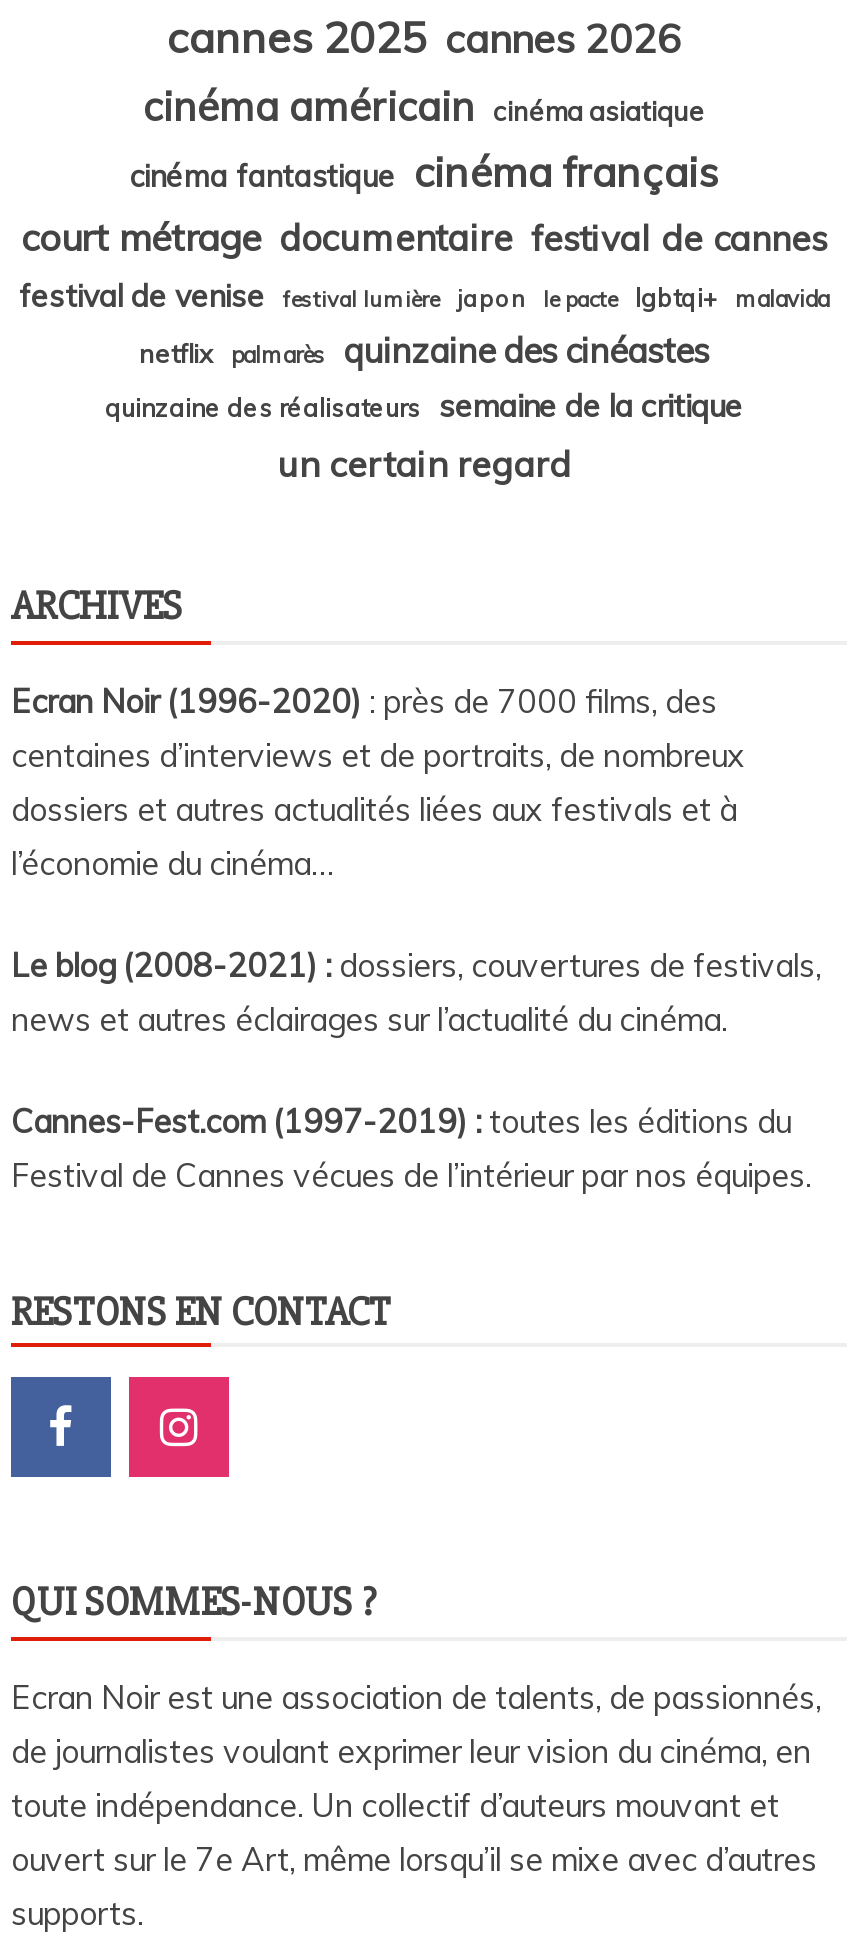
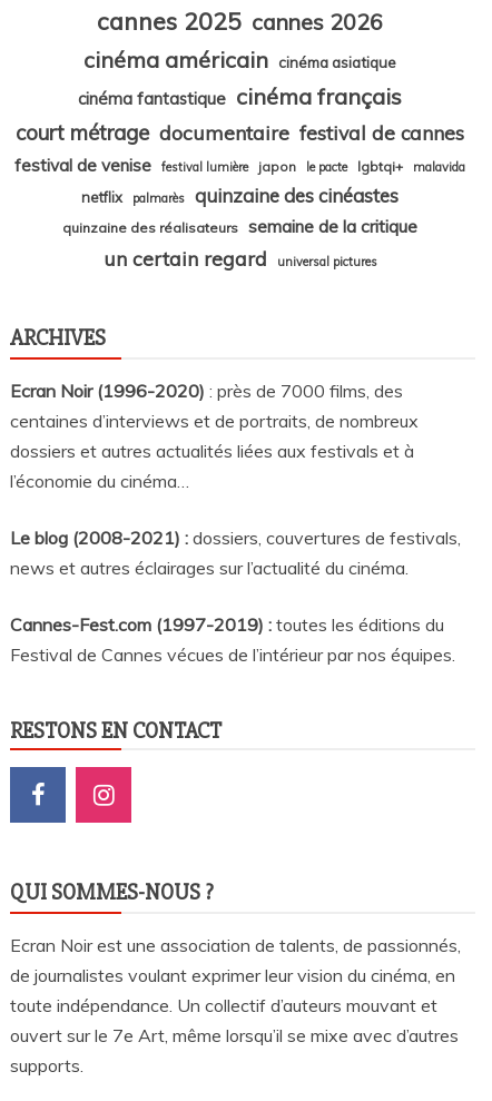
+ universal pictures
